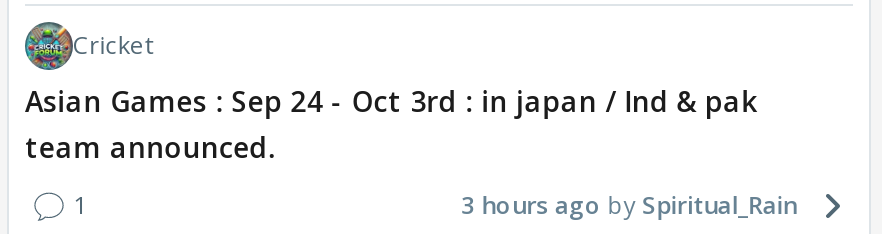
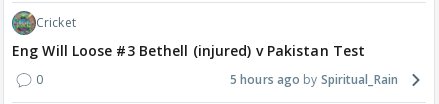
- Asian Games : Sep 24 - Oct 3rd : in japan / Ind & pak
- team announced.
+ Eng Will Loose #3 Bethell (injured) v Pakistan Test

- 1
- 3 hours ago
+ 0
+ 5 hours ago
